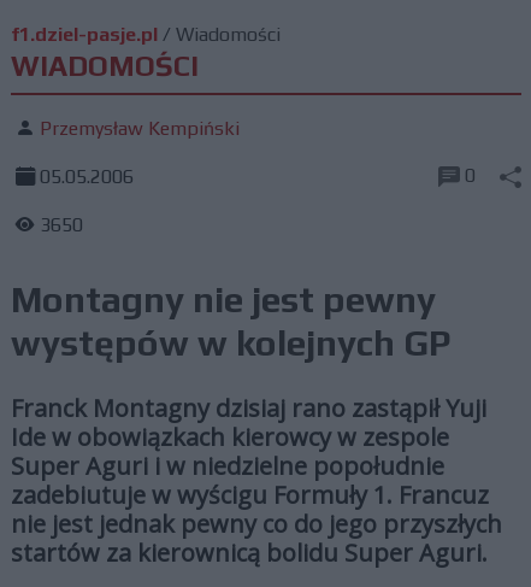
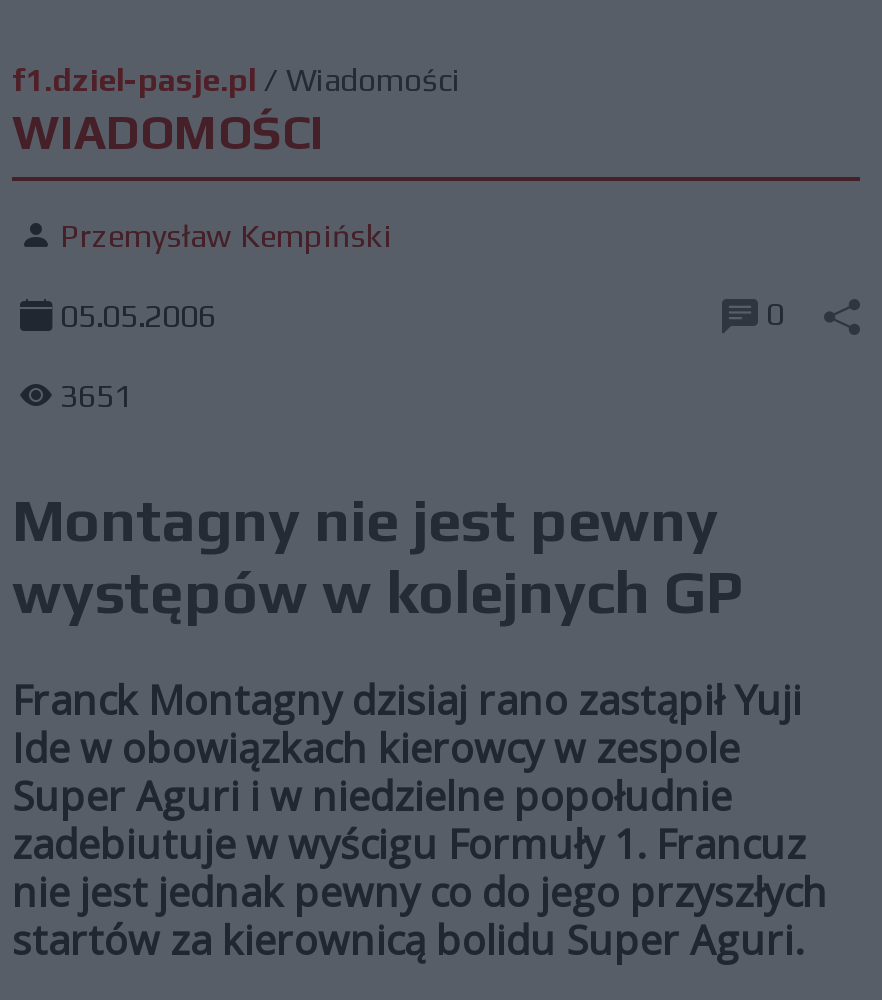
- 3650
+ 3651
